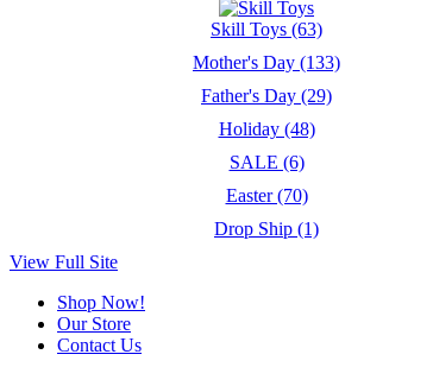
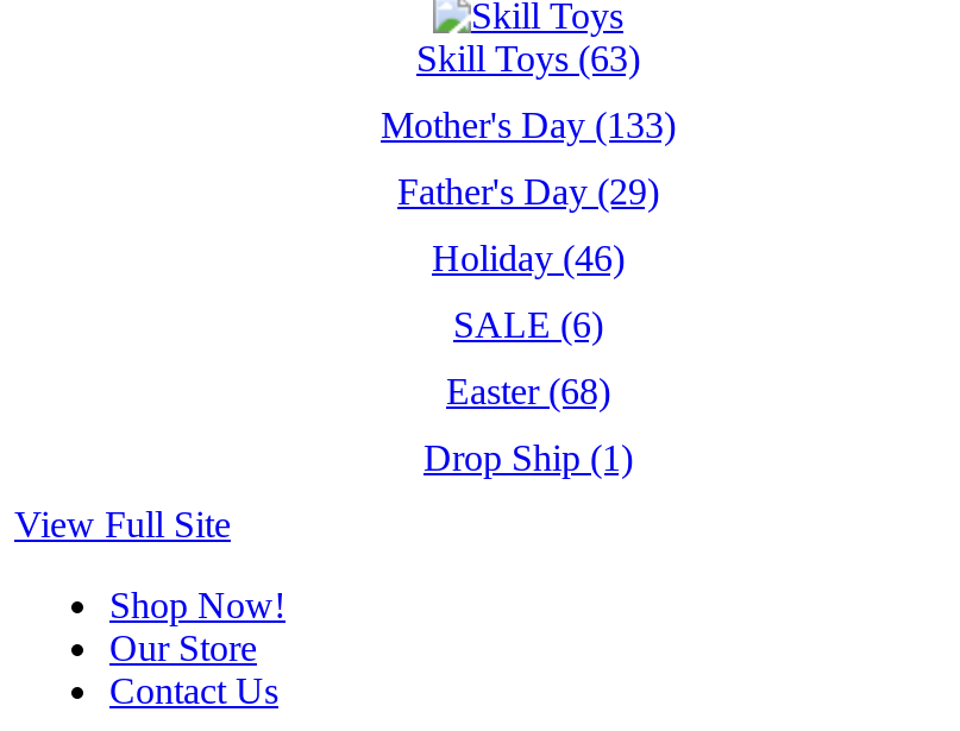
- Holiday (48)
+ Holiday (46)

- Easter (70)
+ Easter (68)
